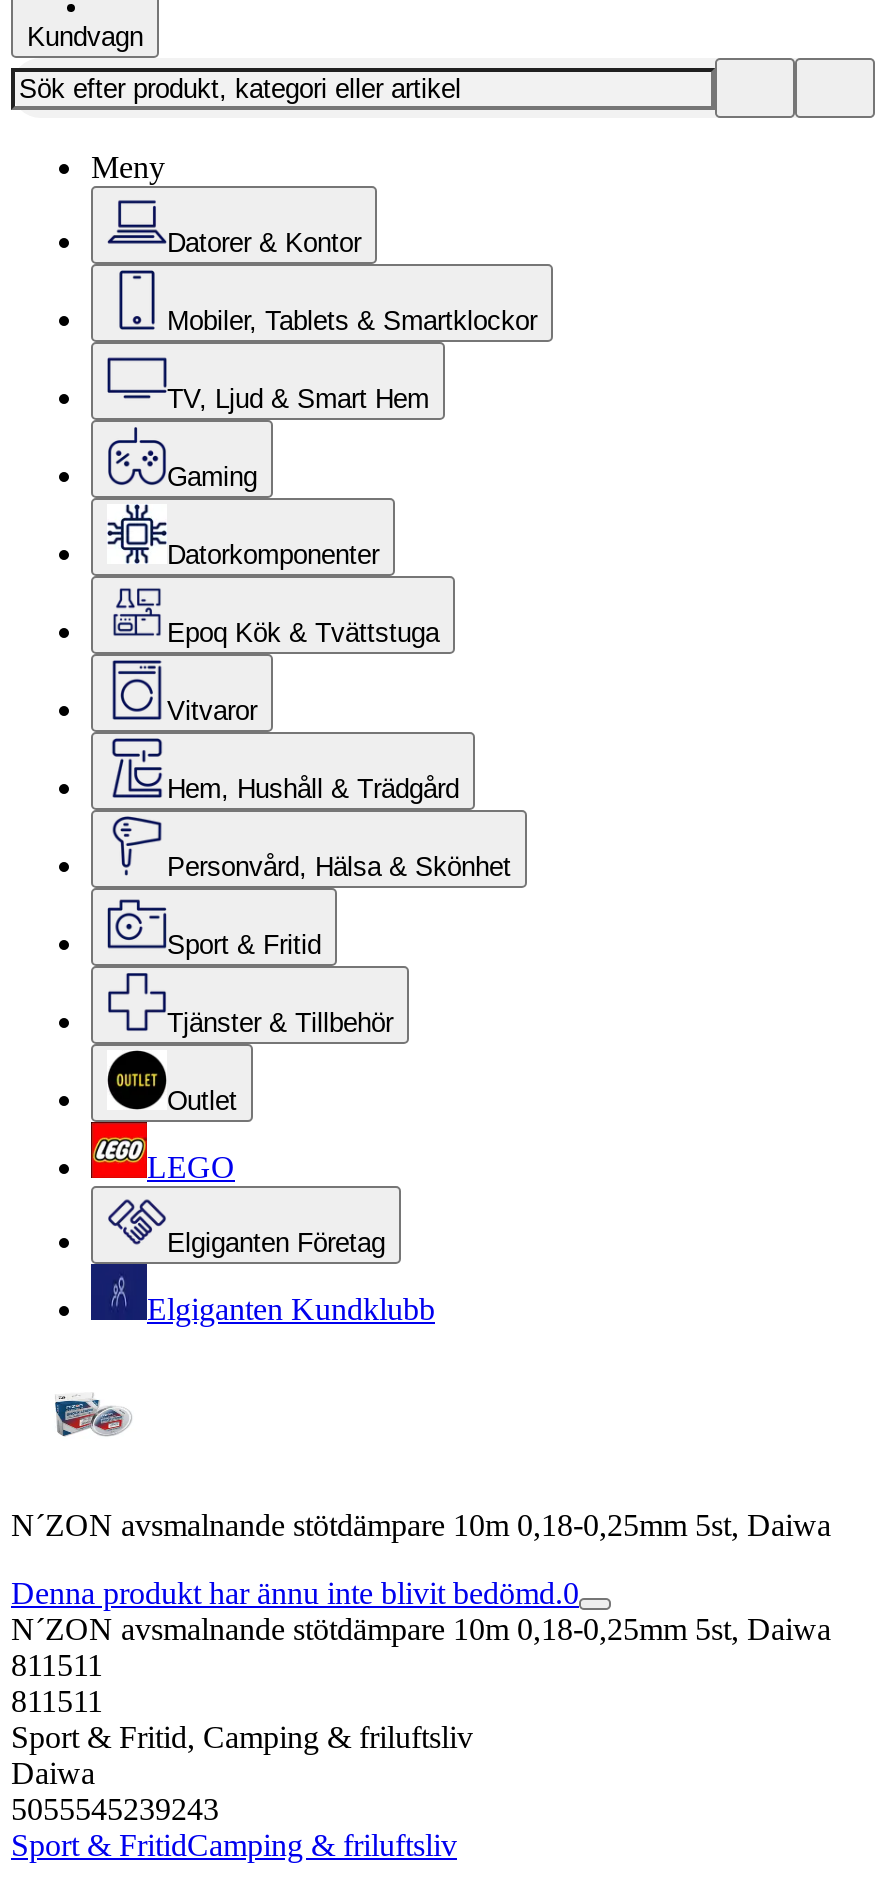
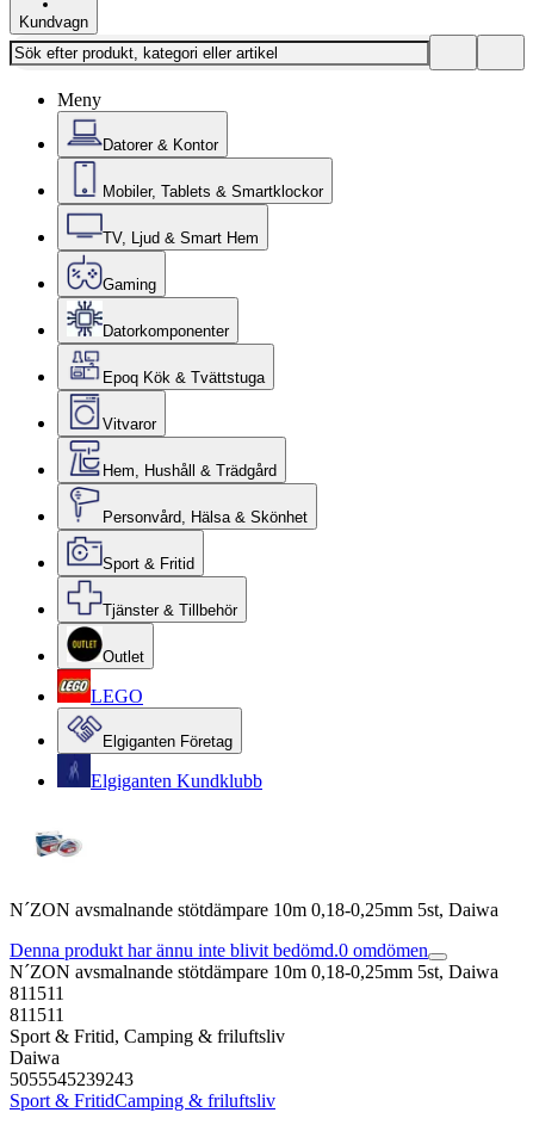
- Denna produkt har ännu inte blivit bedömd.0
+ Denna produkt har ännu inte blivit bedömd.0 omdömen
